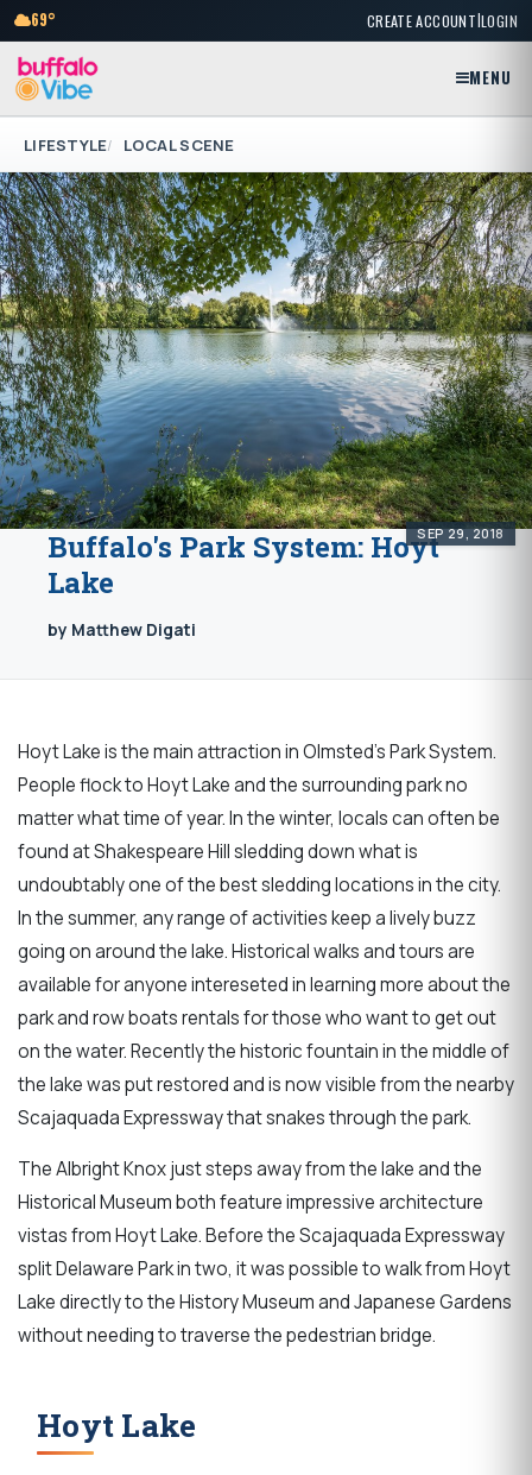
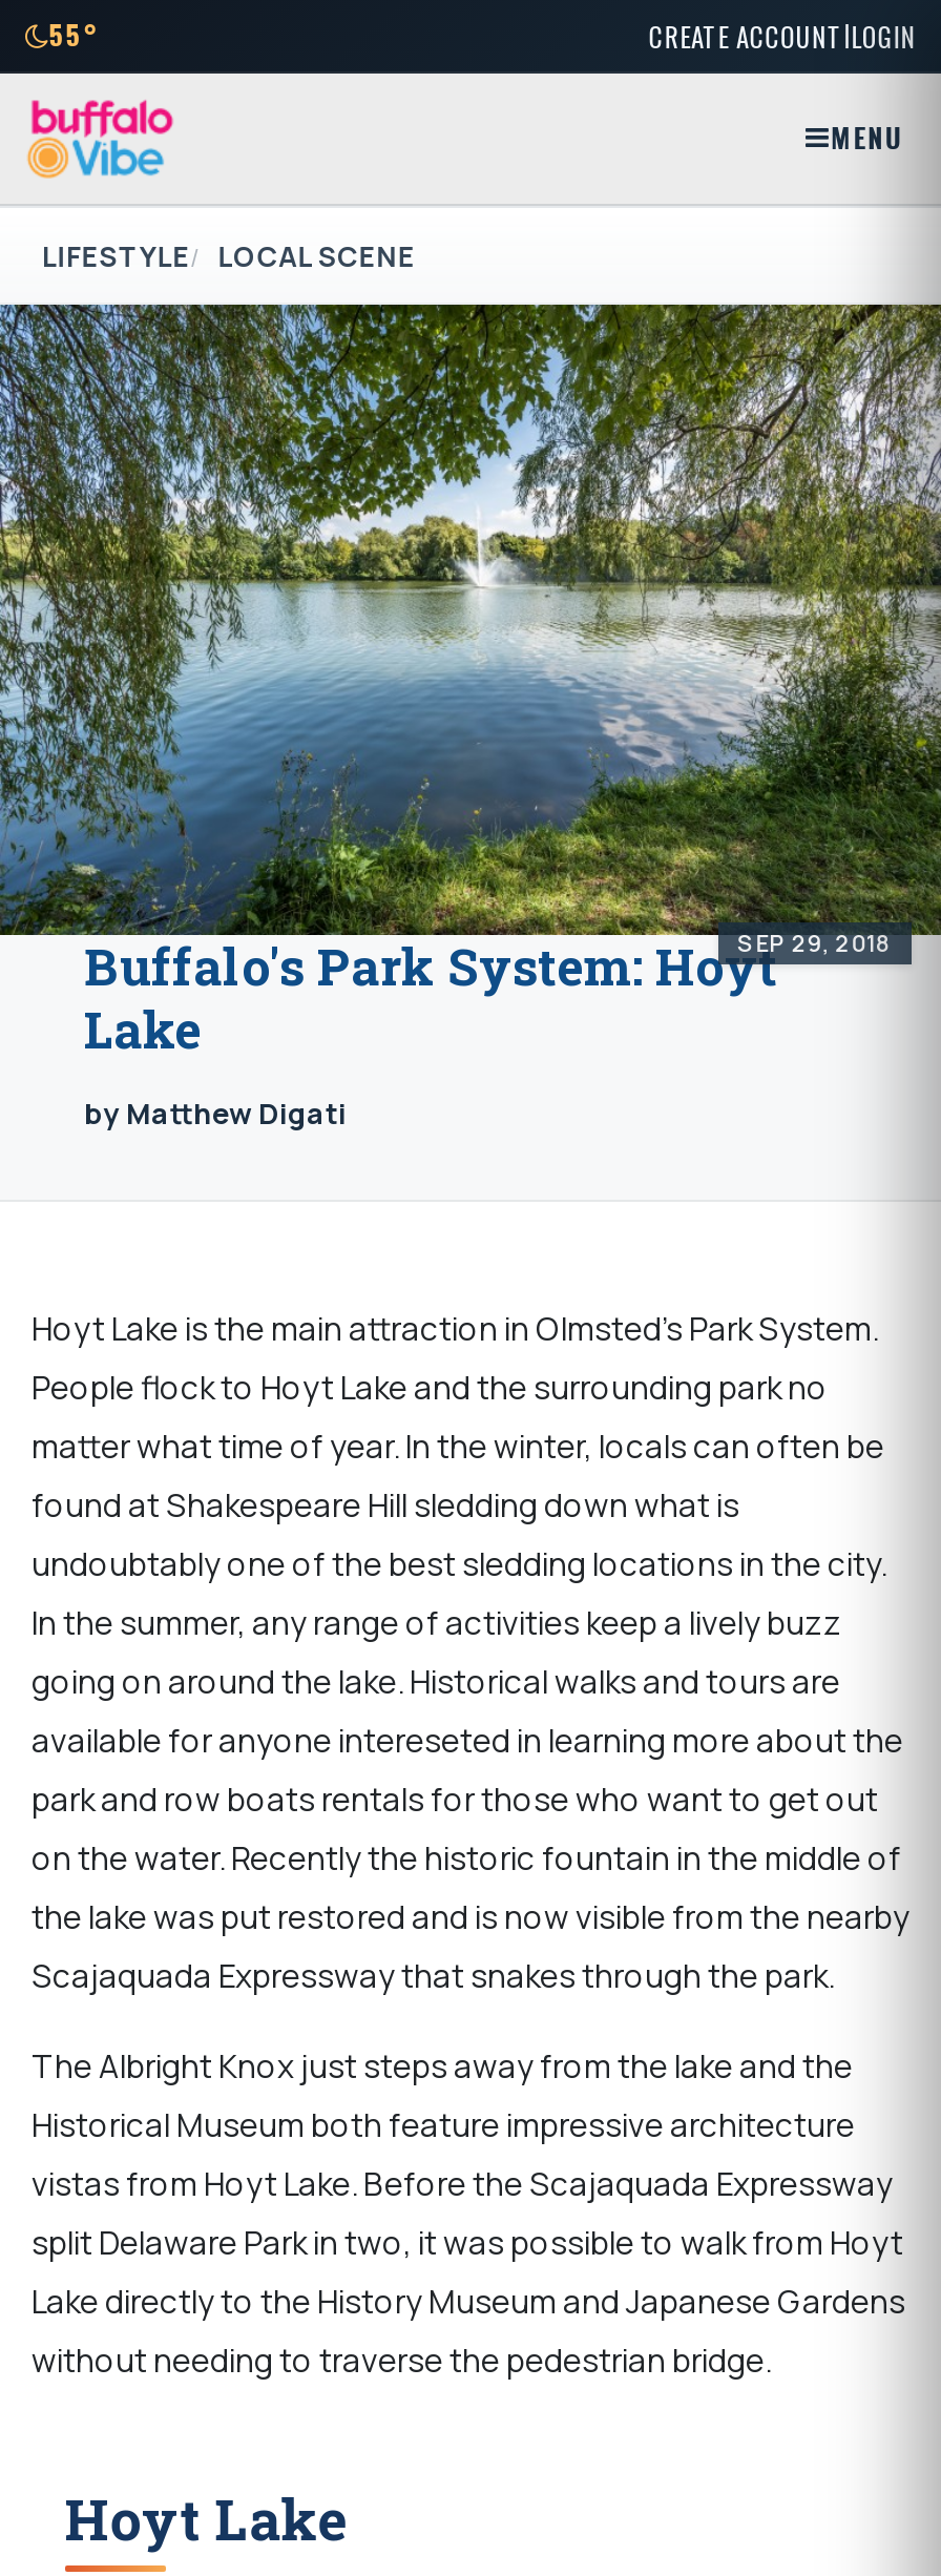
- 69°
+ 55°
